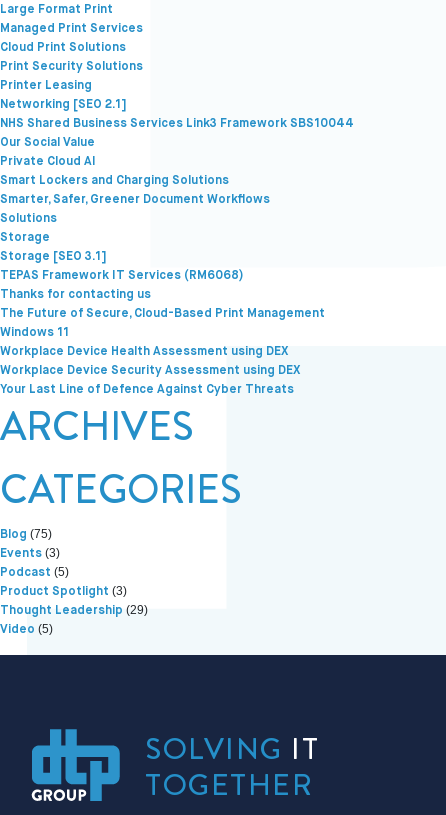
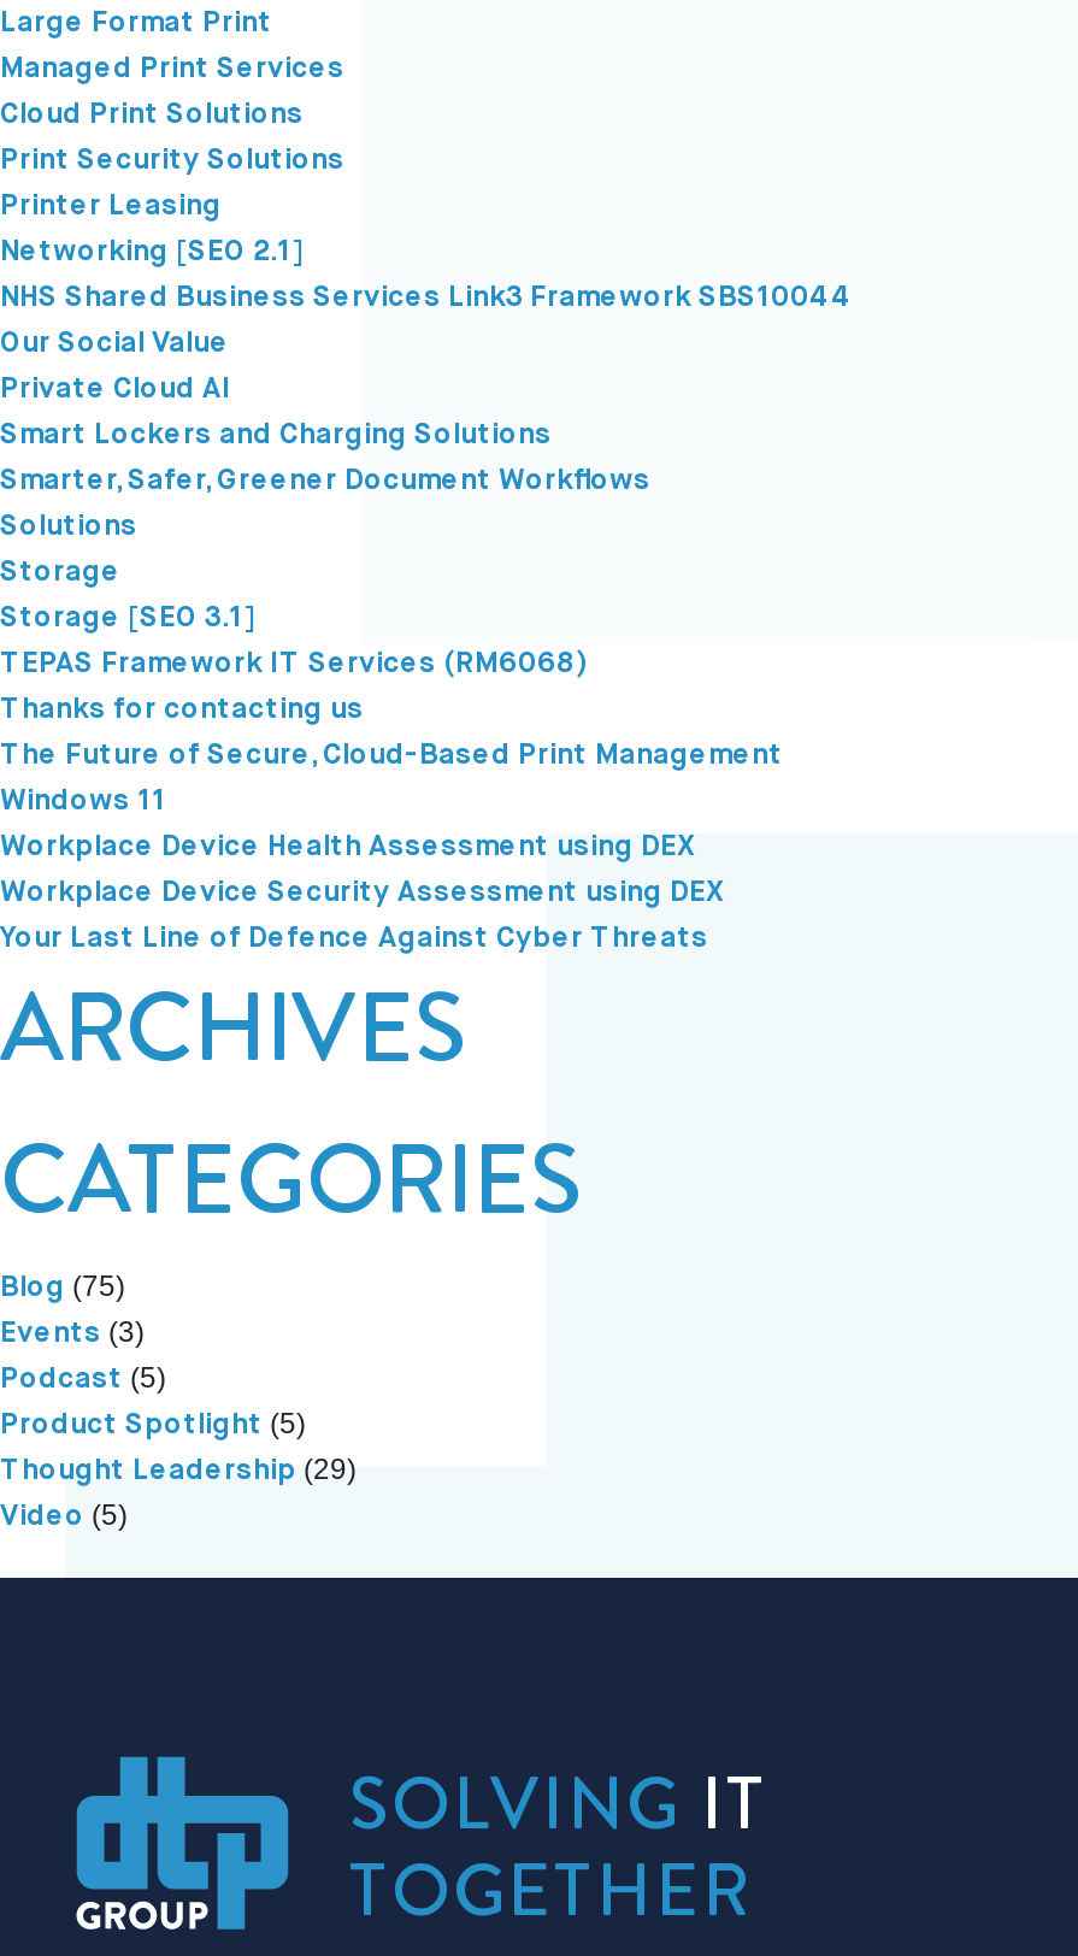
- Product Spotlight (3)
+ Product Spotlight (5)
